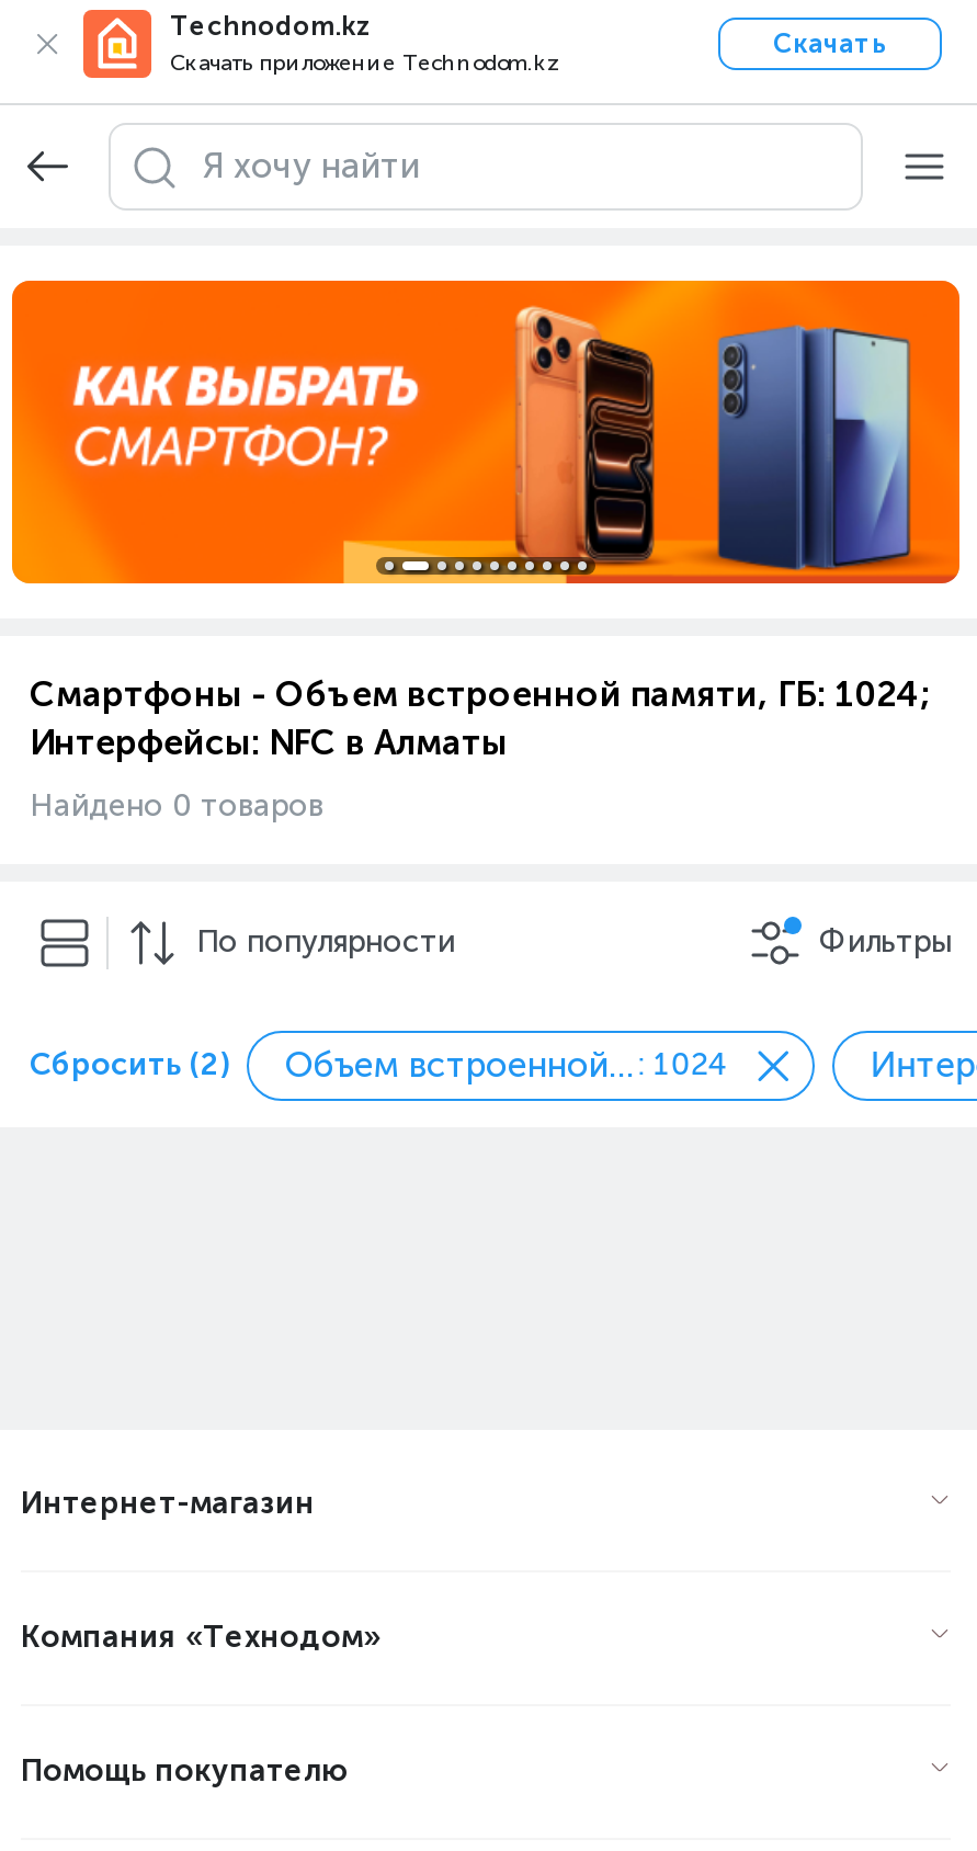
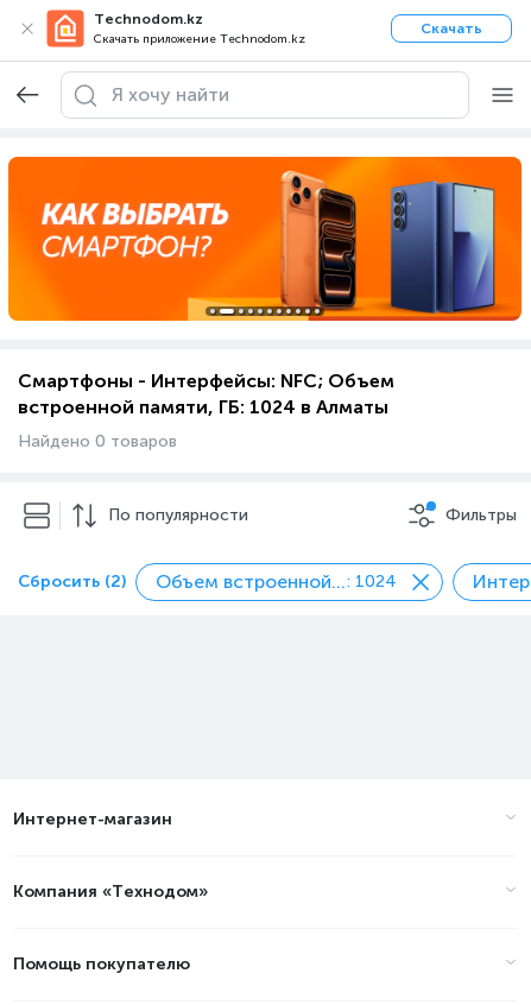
- Смартфоны - Объем встроенной памяти, ГБ: 1024;
- Интерфейсы: NFC в Алматы
+ Смартфоны - Интерфейсы: NFC; Объем
+ встроенной памяти, ГБ: 1024 в Алматы
